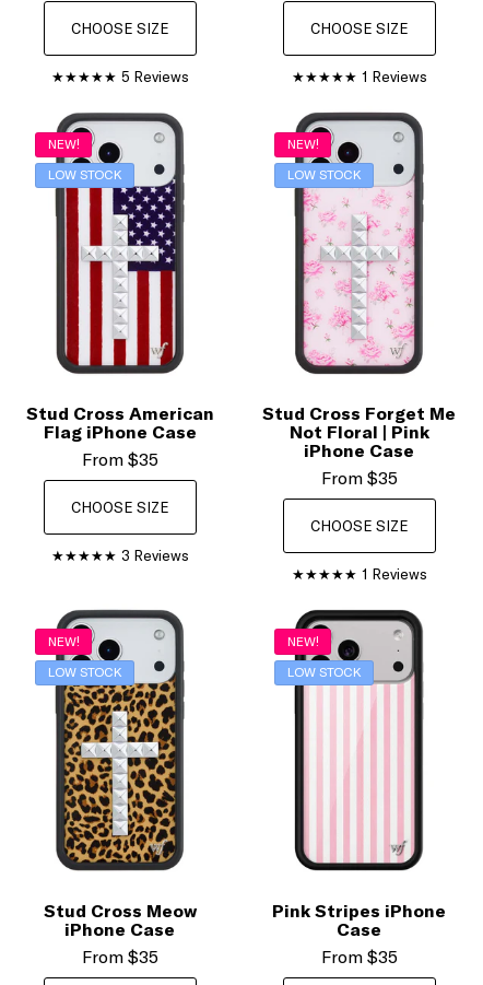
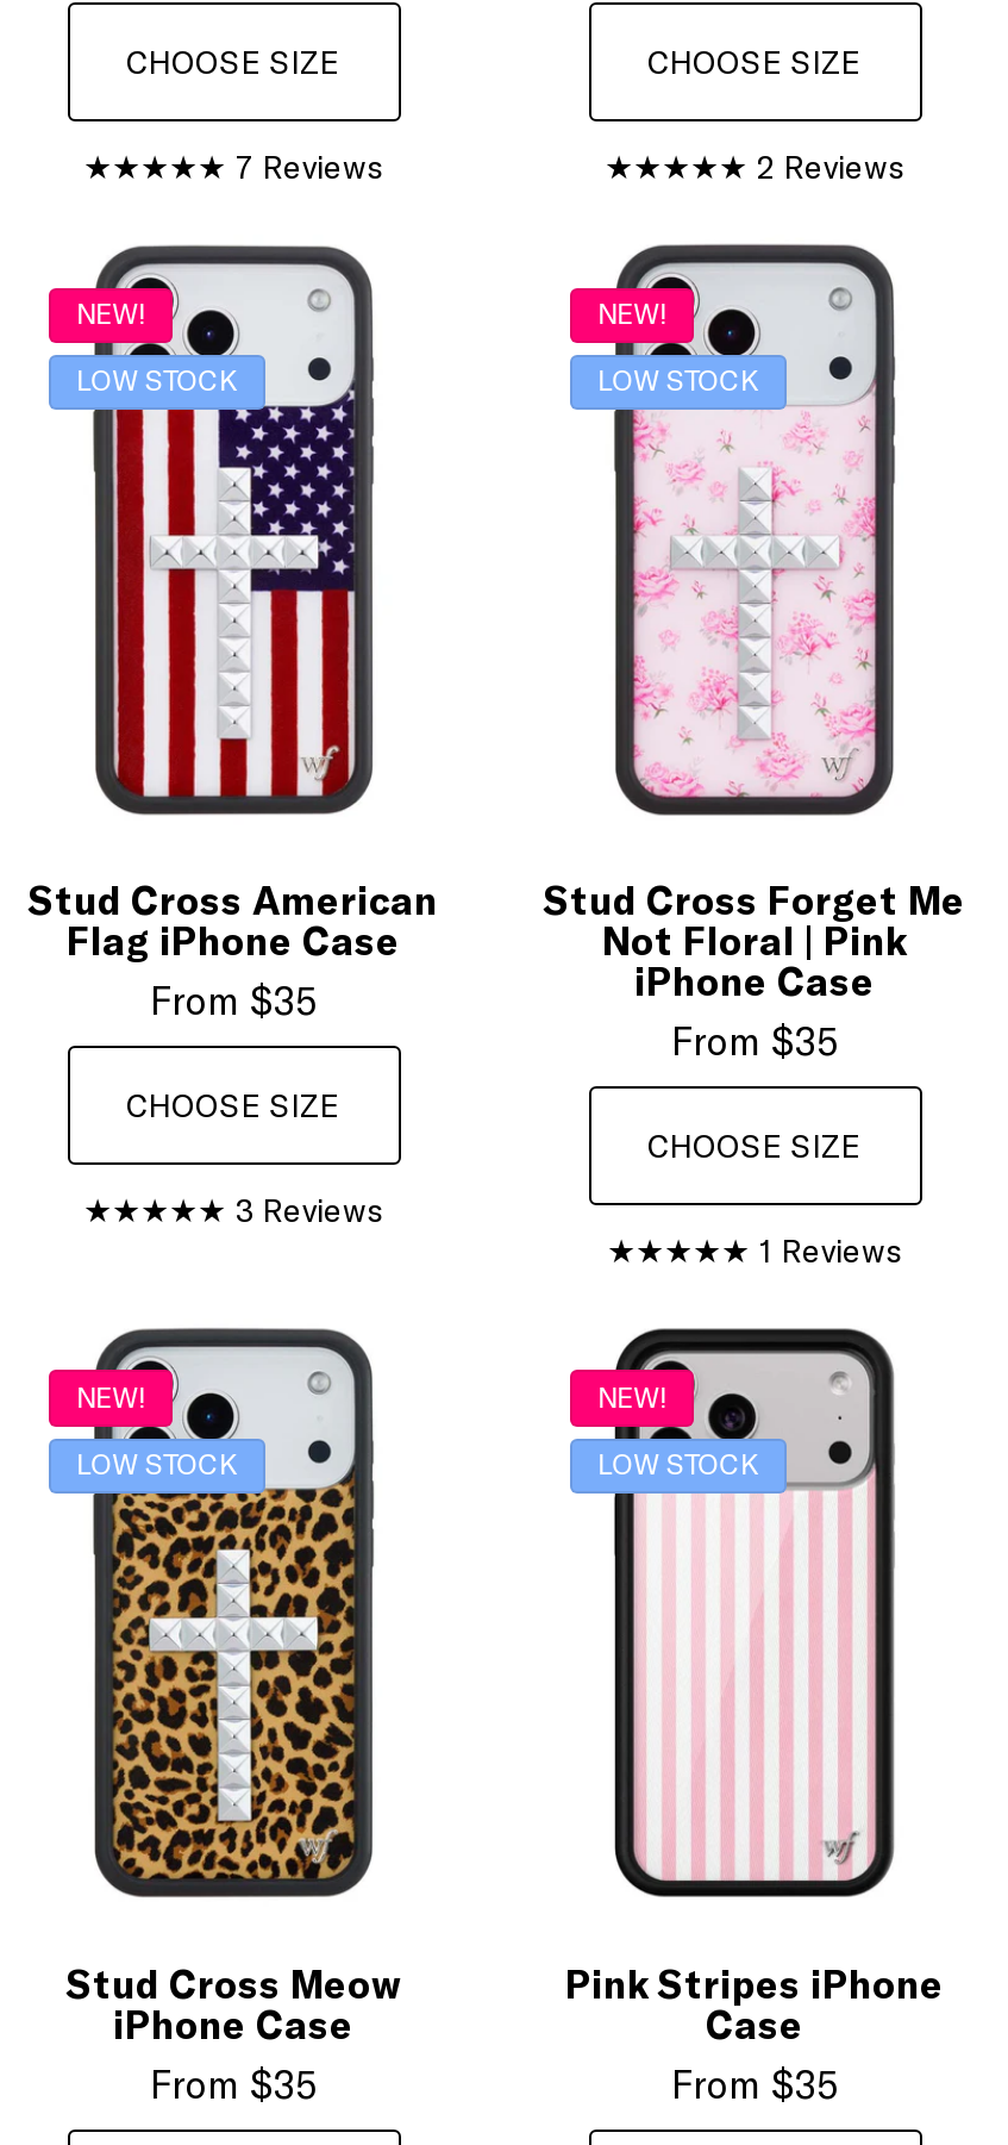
- 5 Reviews
+ 7 Reviews

- 1 Reviews
+ 2 Reviews
